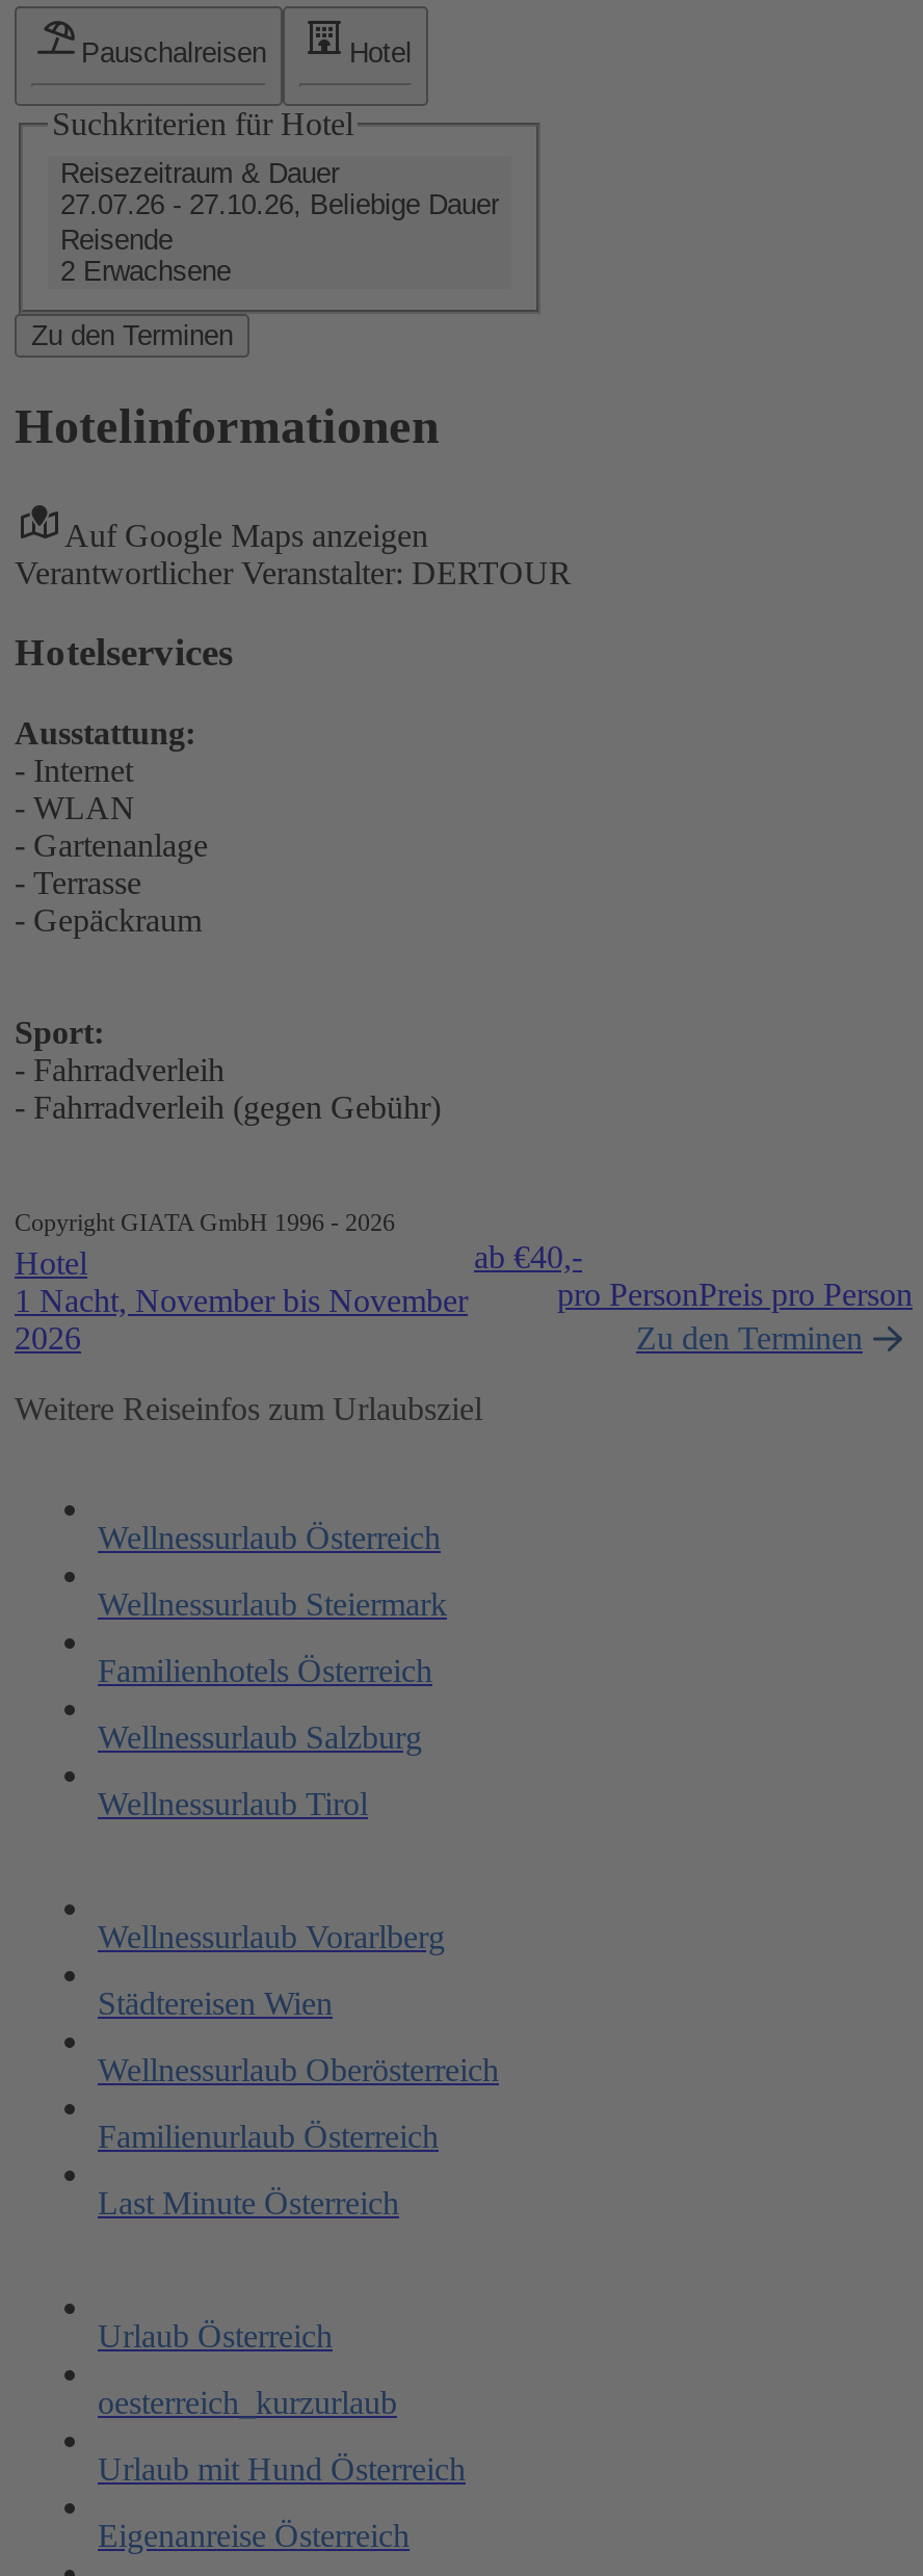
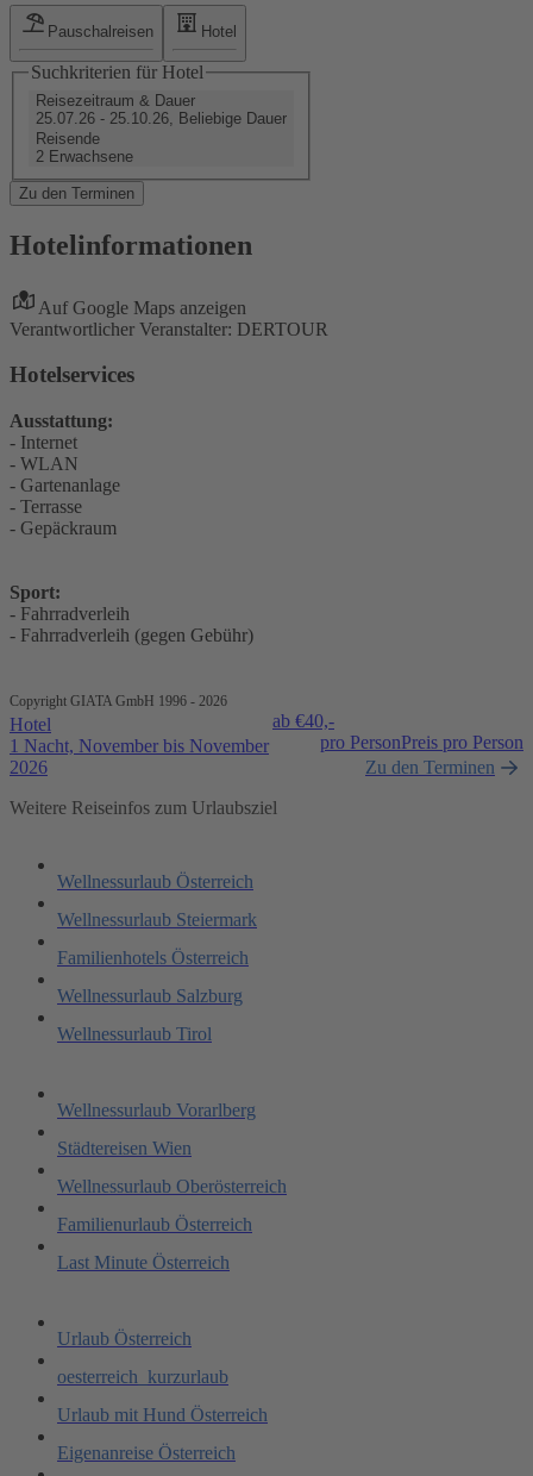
- 27.07.26 - 27.10.26, Beliebige Dauer
+ 25.07.26 - 25.10.26, Beliebige Dauer
